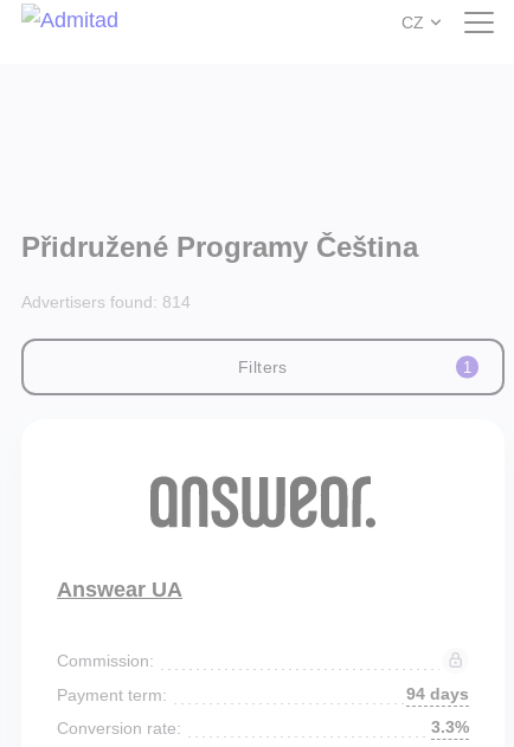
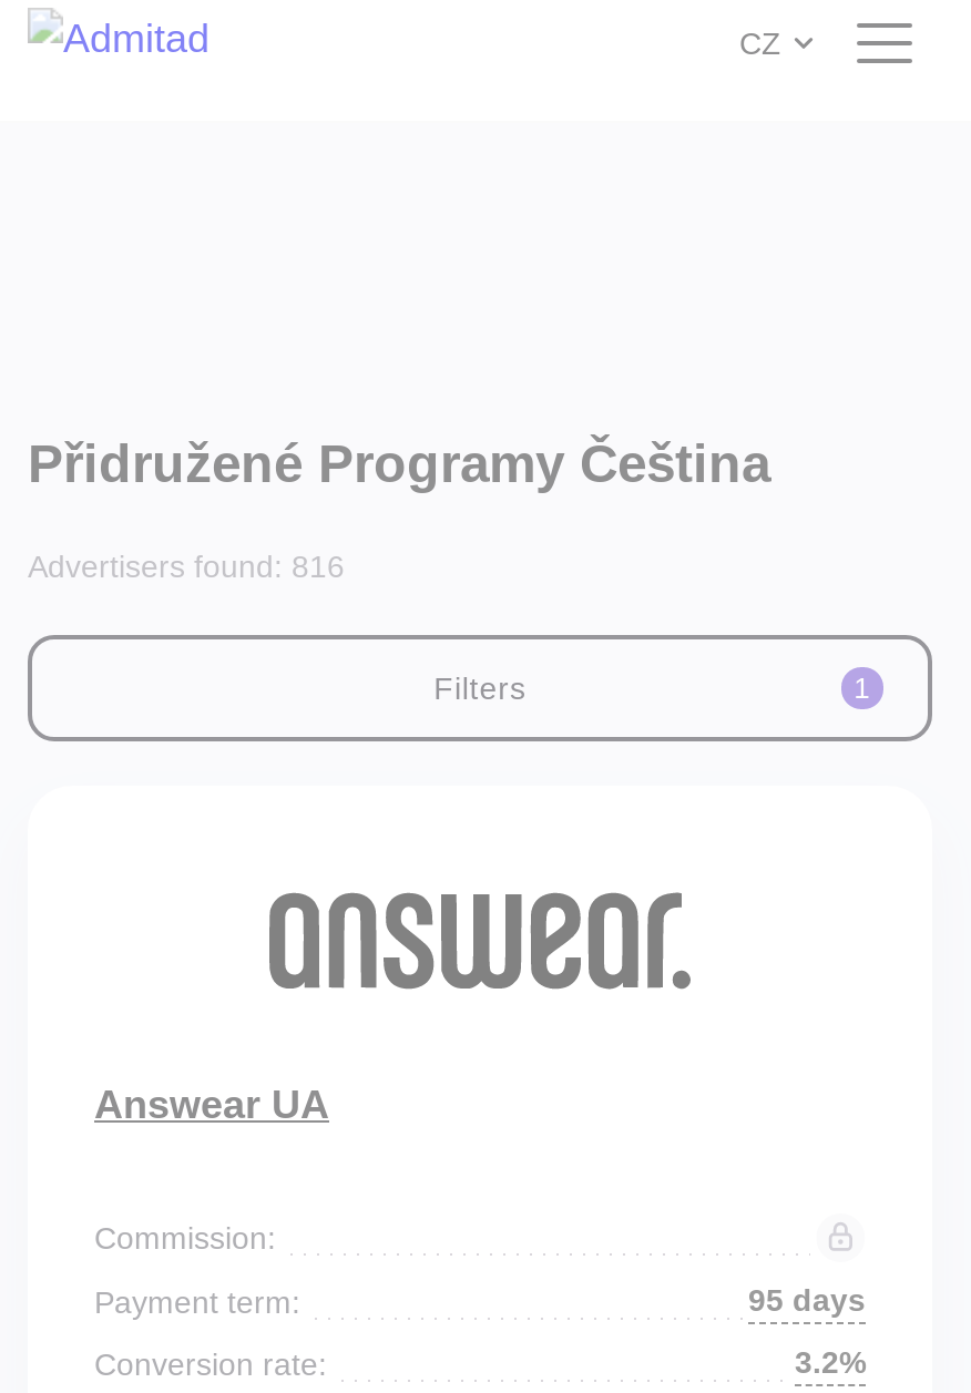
- Advertisers found: 814
+ Advertisers found: 816

- 94 days
+ 95 days

- 3.3%
+ 3.2%
